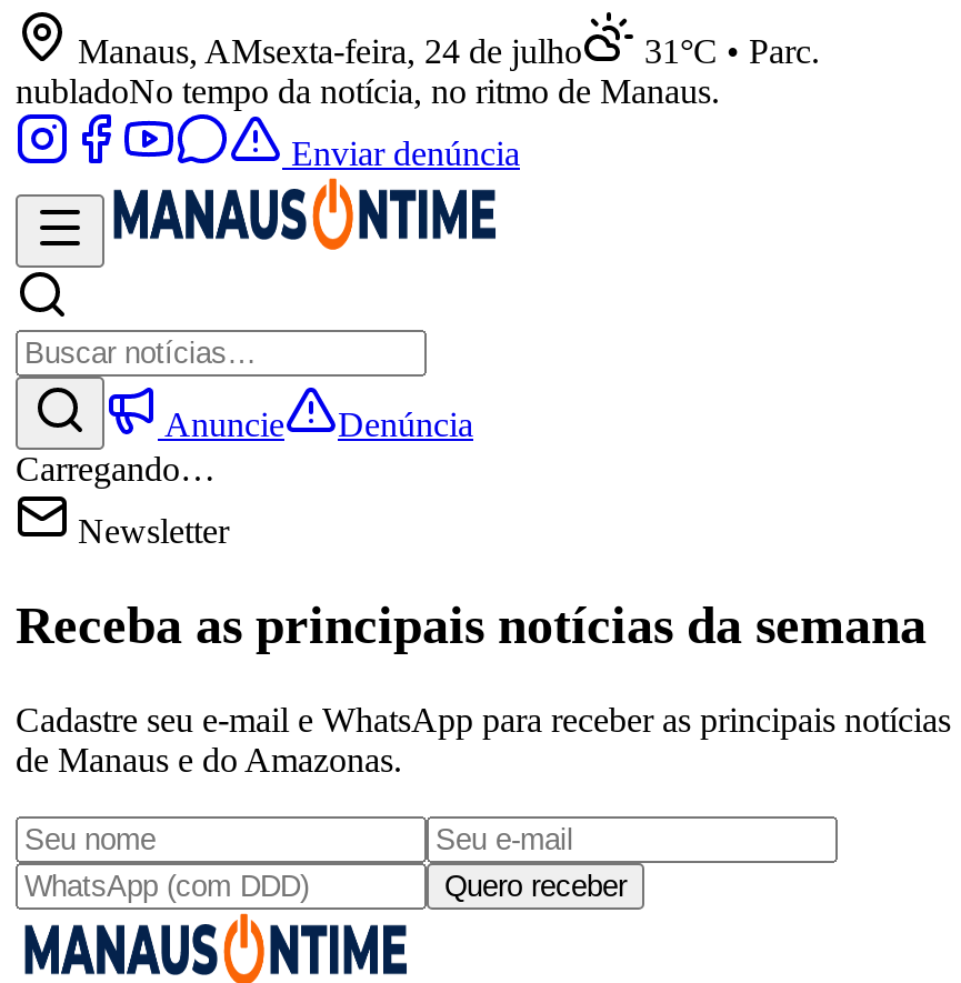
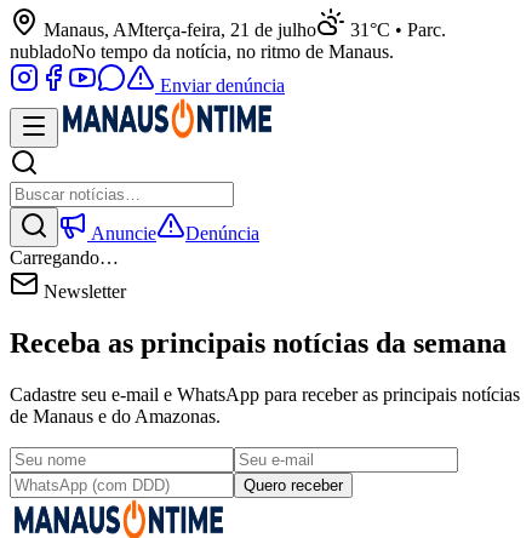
- Manaus, AMsexta-feira, 24 de julho
+ Manaus, AMterça-feira, 21 de julho
